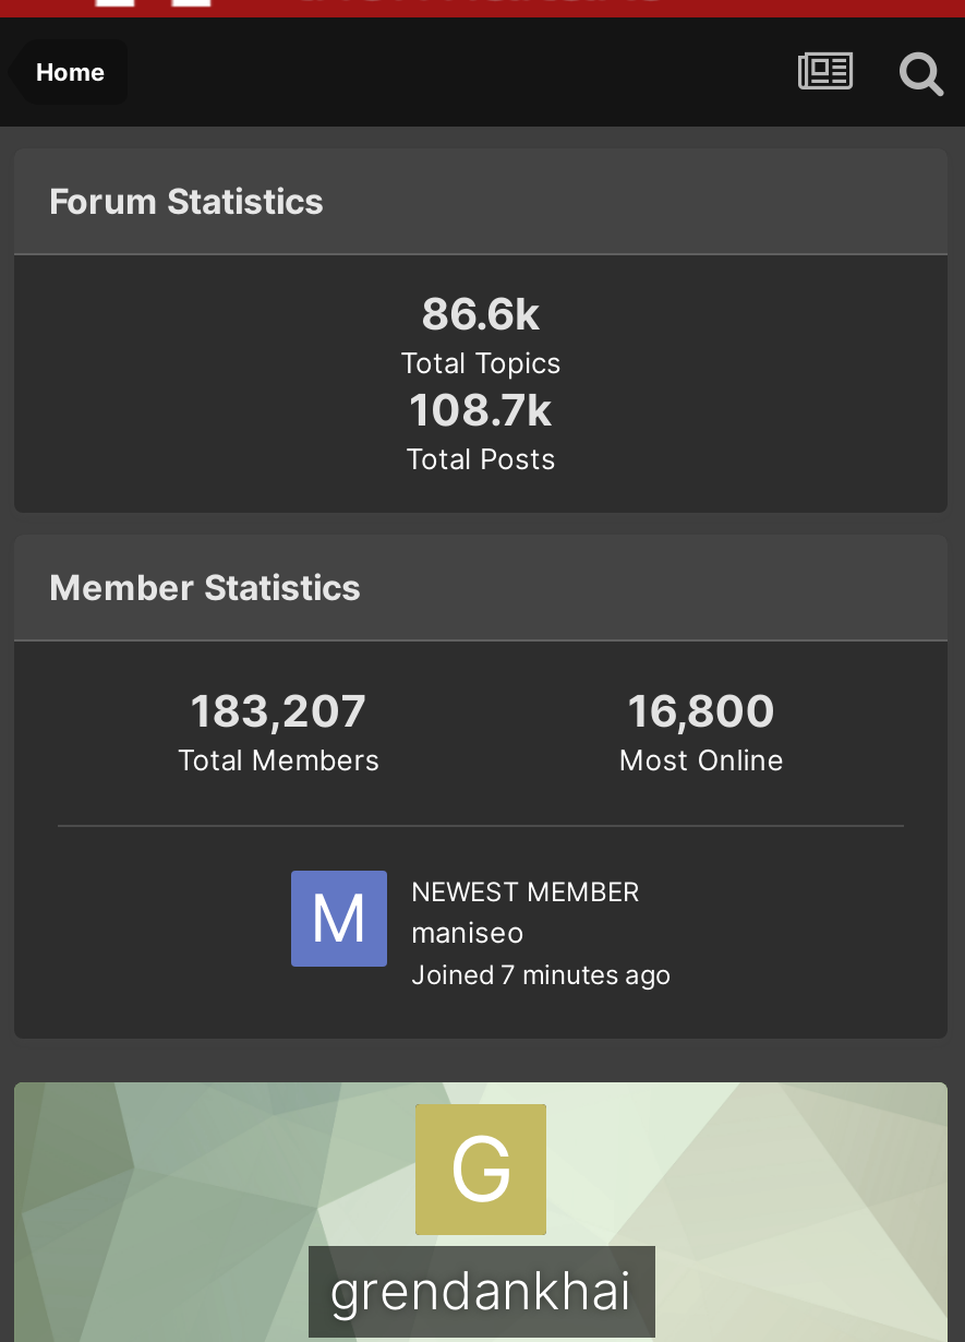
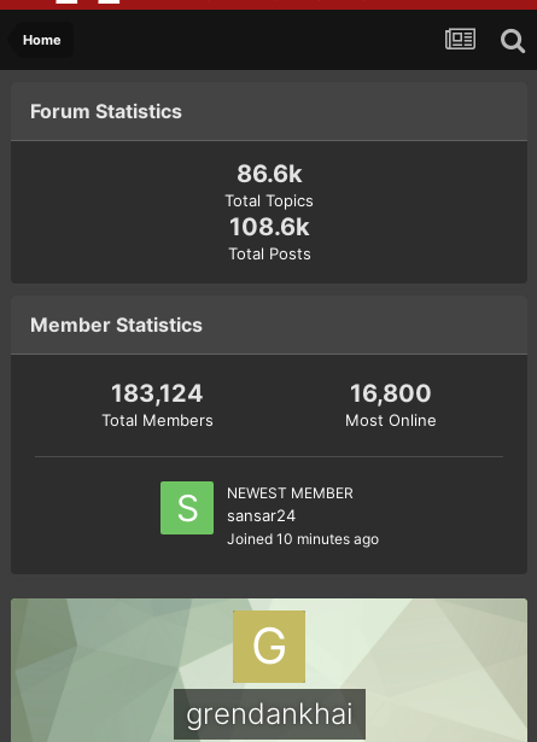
- 108.7k
+ 108.6k

- 183,207
+ 183,124

- [image]
- maniseo
- Joined 7 minutes ago
+ [image]
+ sansar24
+ Joined 10 minutes ago
